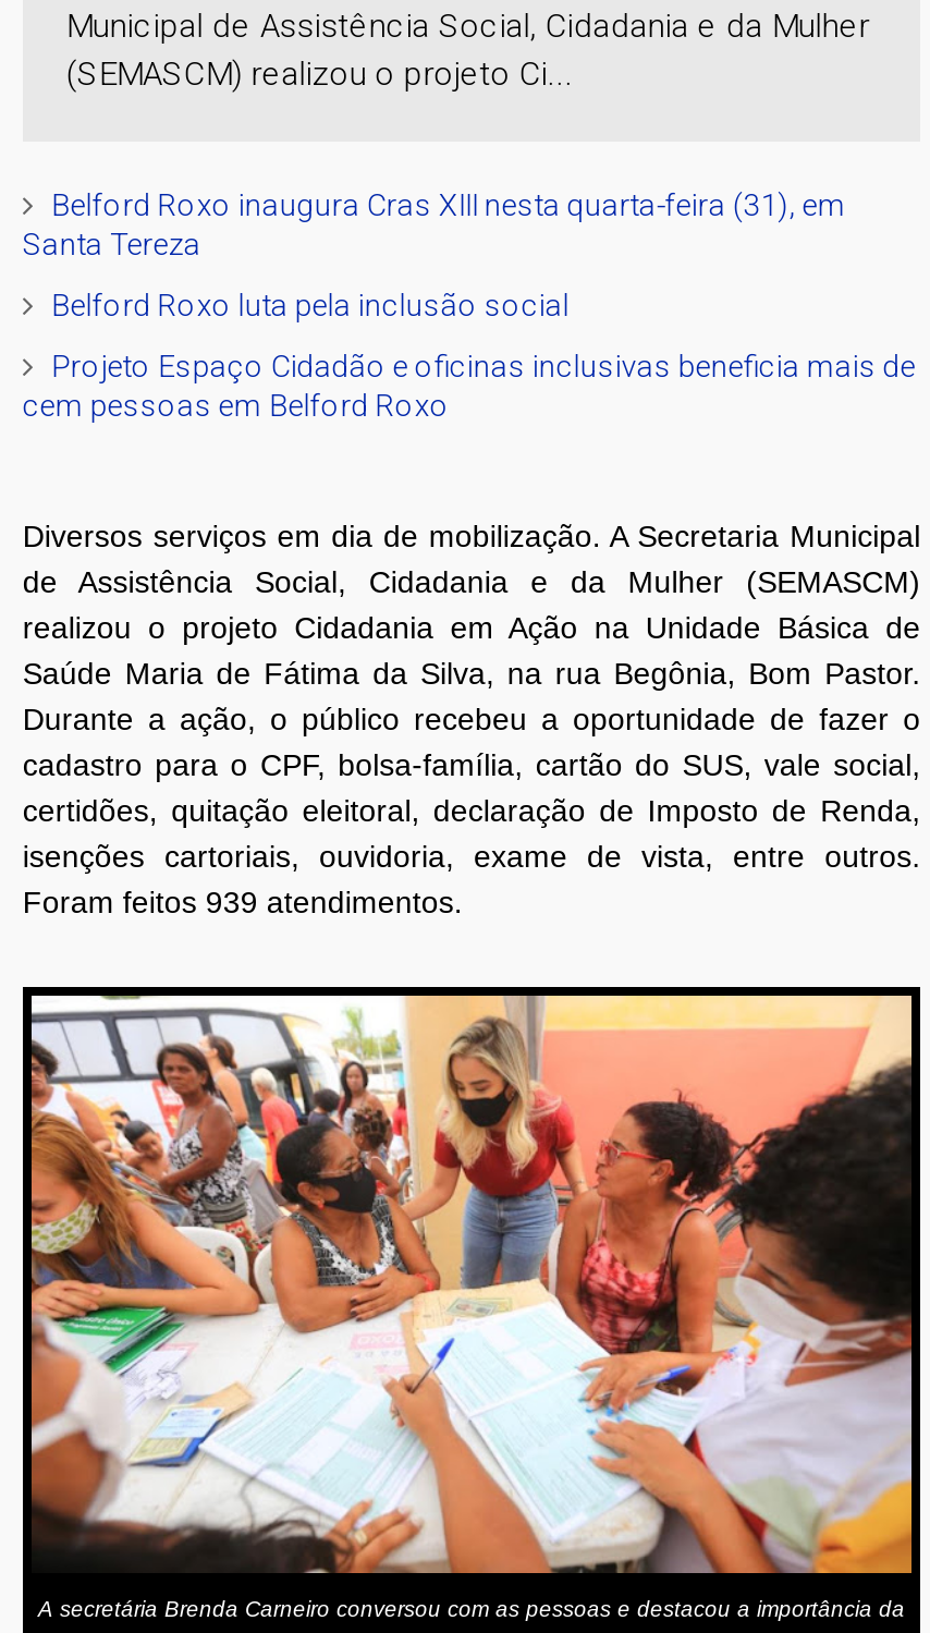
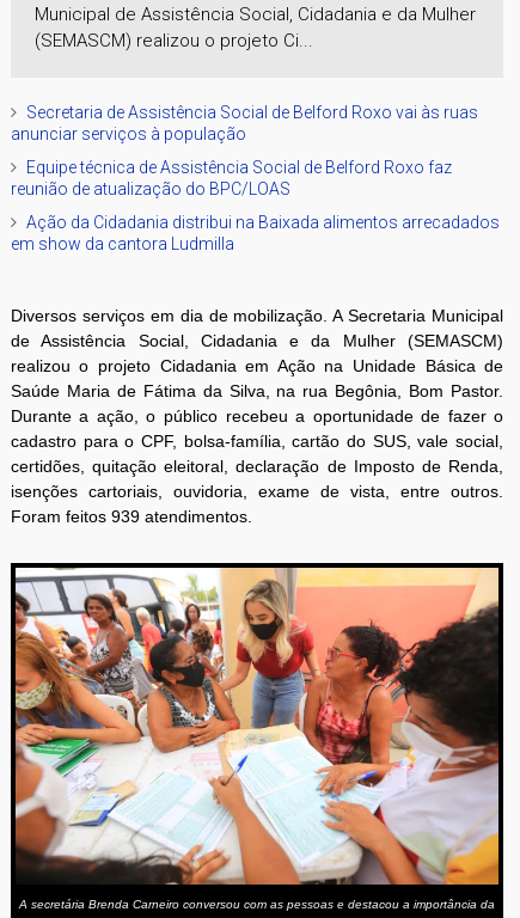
- Belford Roxo inaugura Cras XIII nesta quarta-feira (31), em
- Santa Tereza
+ Secretaria de Assistência Social de Belford Roxo vai às ruas
+ anunciar serviços à população

- Belford Roxo luta pela inclusão social
+ Equipe técnica de Assistência Social de Belford Roxo faz
+ reunião de atualização do BPC/LOAS

- Projeto Espaço Cidadão e oficinas inclusivas beneficia mais de
- cem pessoas em Belford Roxo
+ Ação da Cidadania distribui na Baixada alimentos arrecadados
+ em show da cantora Ludmilla
